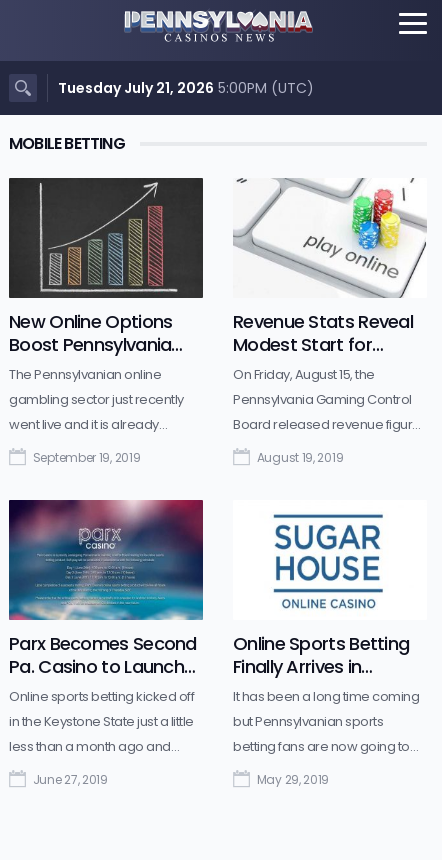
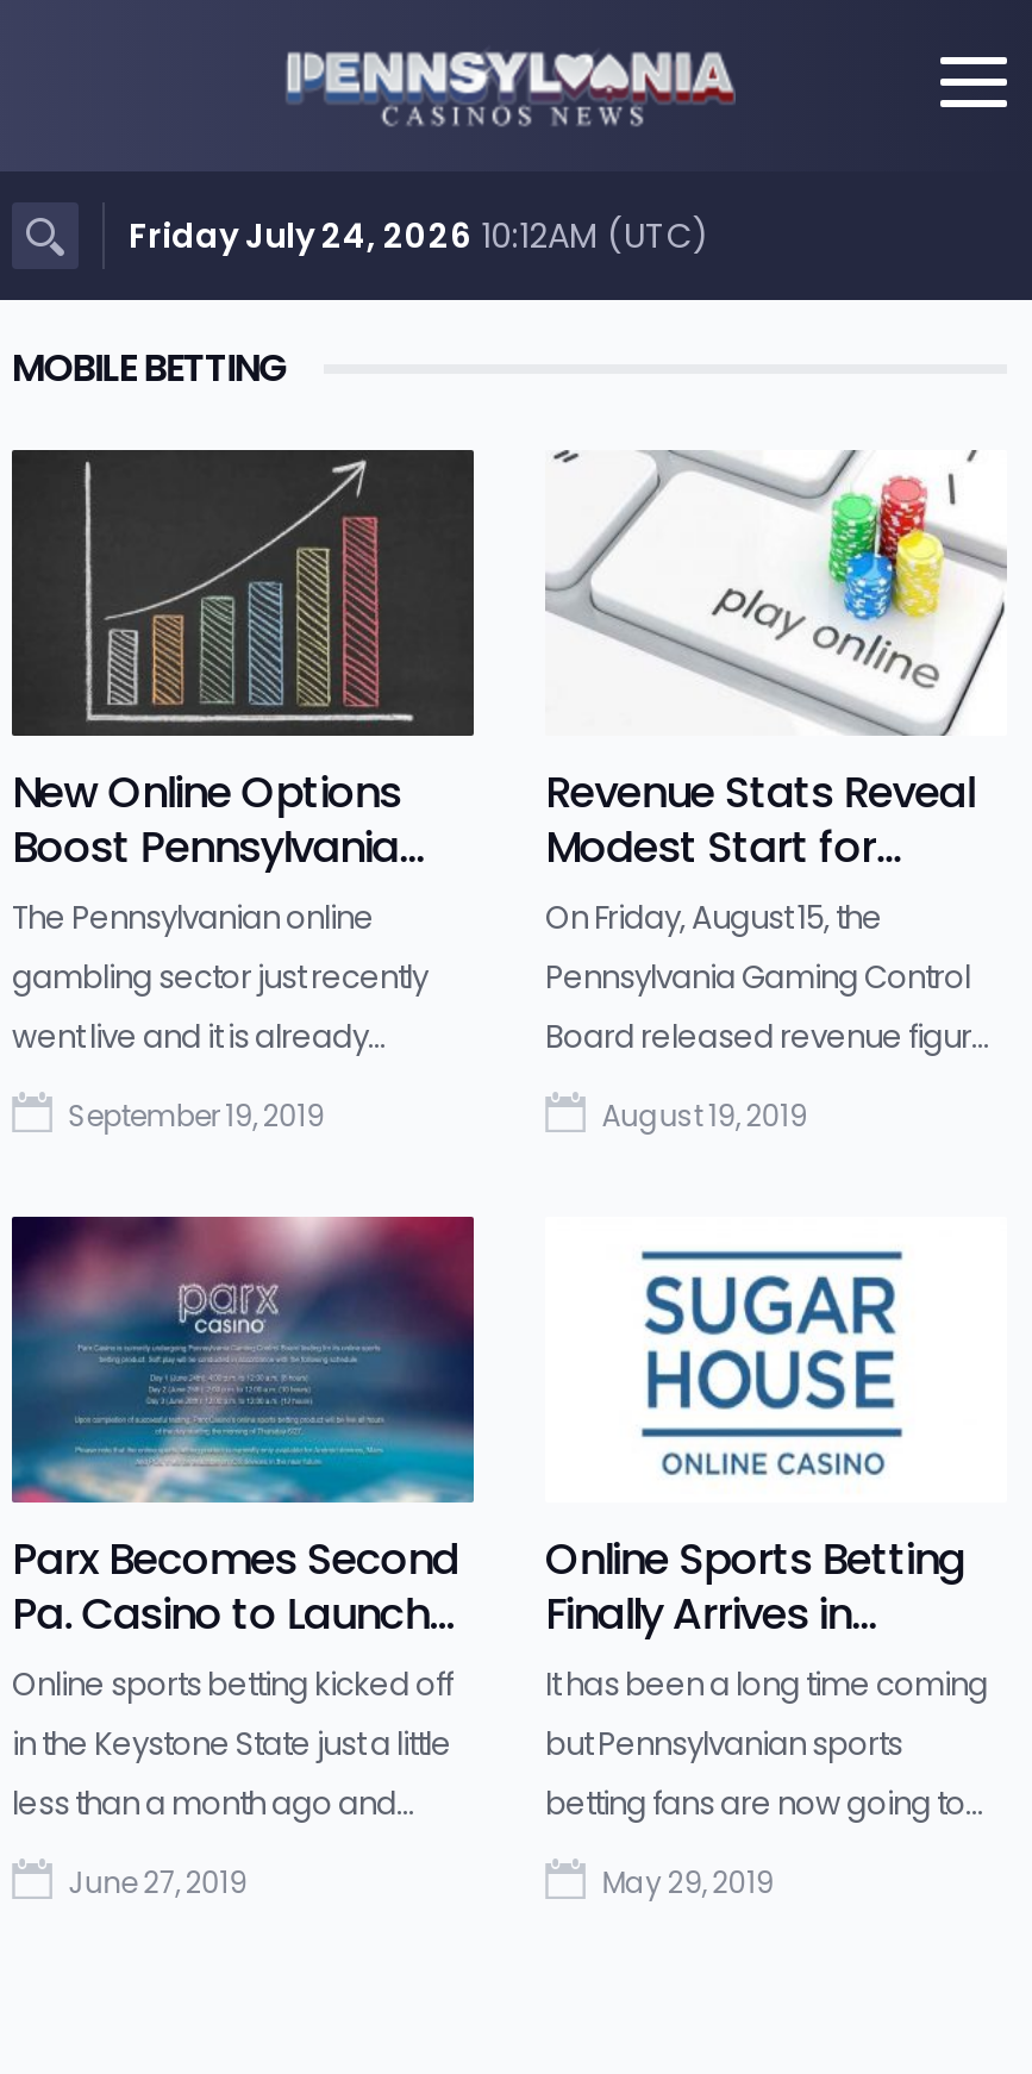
- Tuesday July 21, 2026 5:00PM (UTC)
+ Friday July 24, 2026 10:12AM (UTC)
